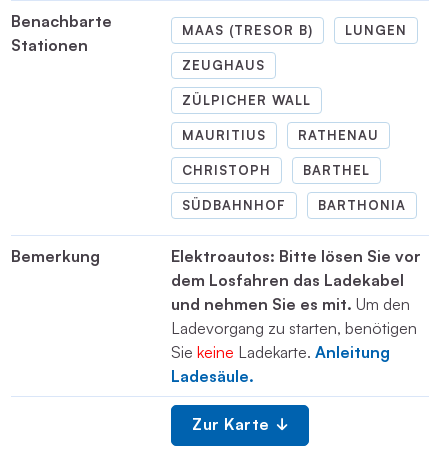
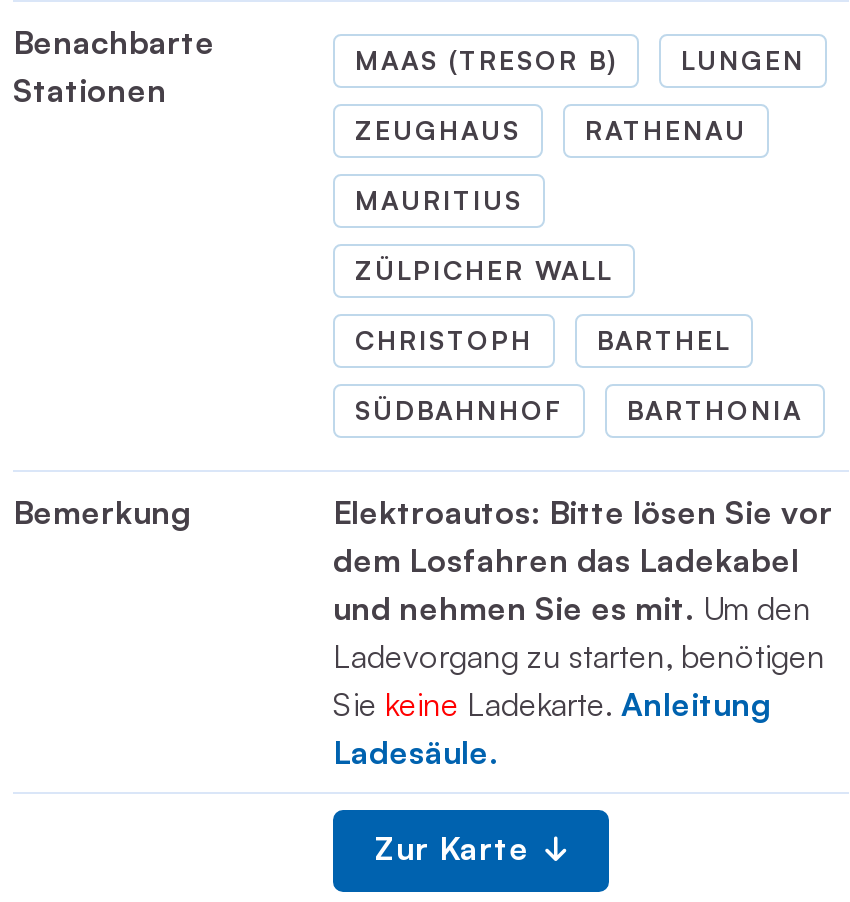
moved down: ZÜLPICHER WALL

moved up: MAURITIUS | RATHENAU
